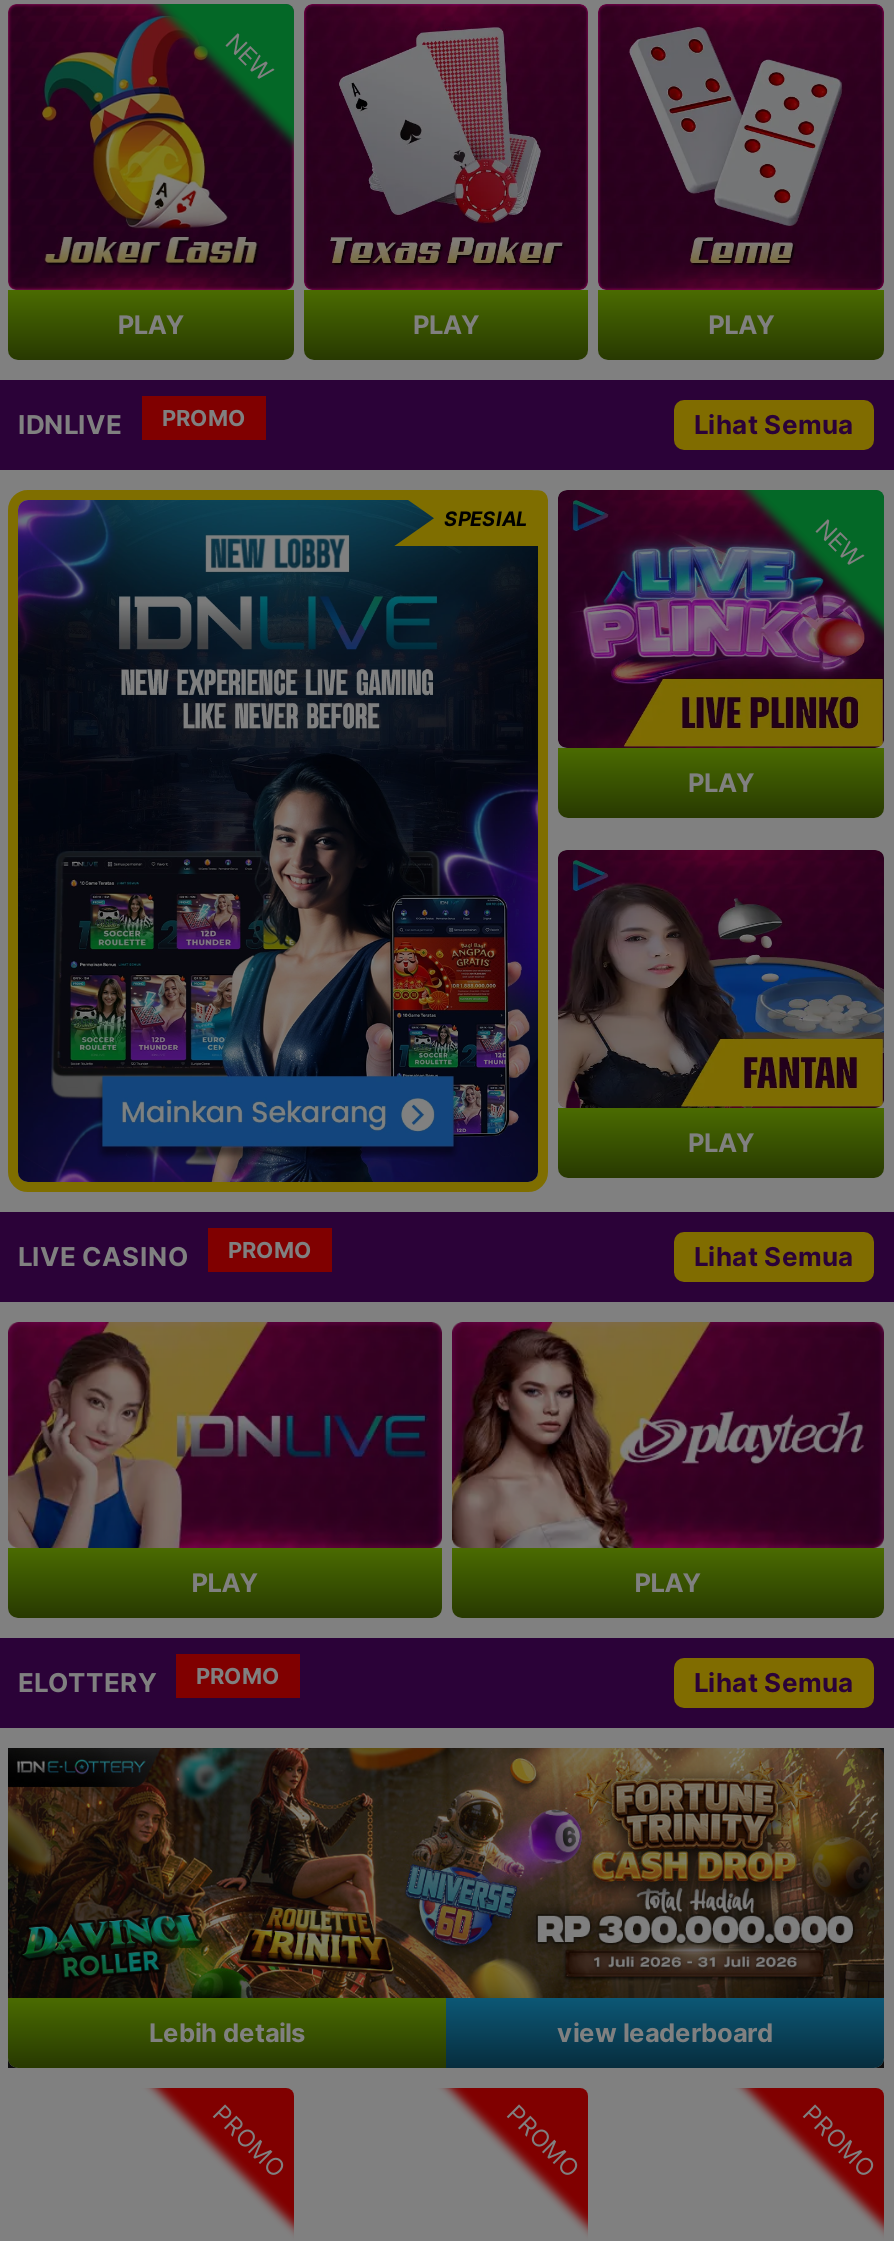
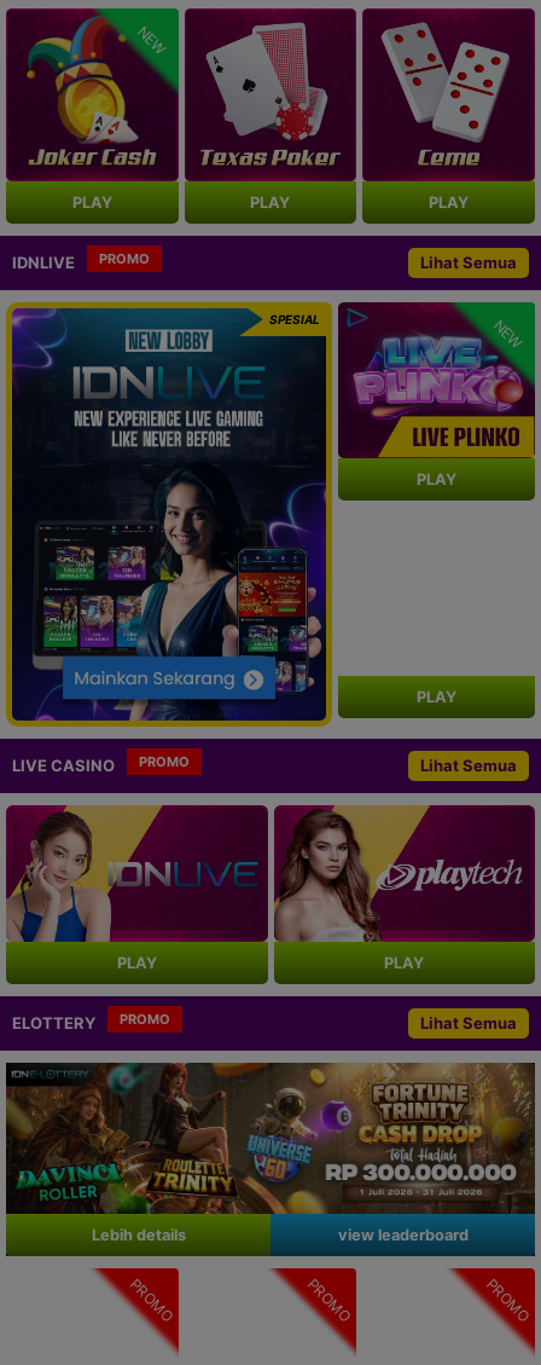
- [image]
